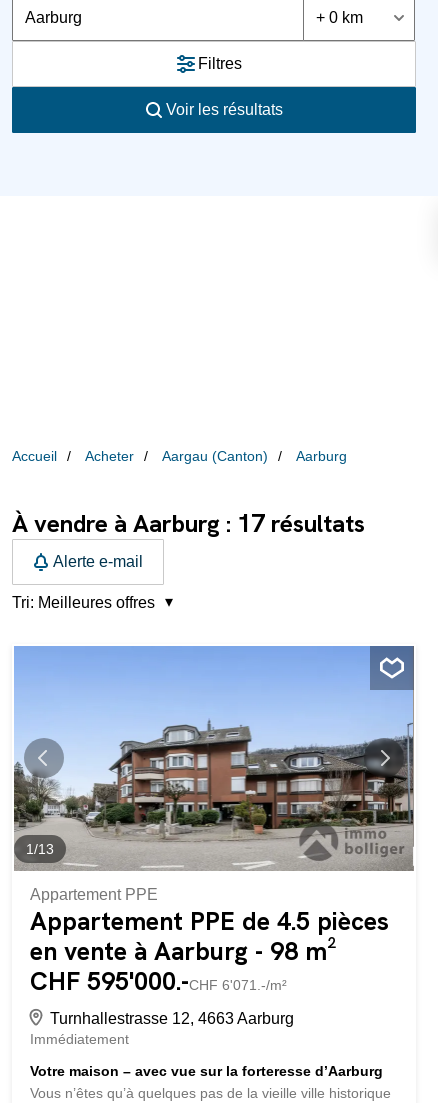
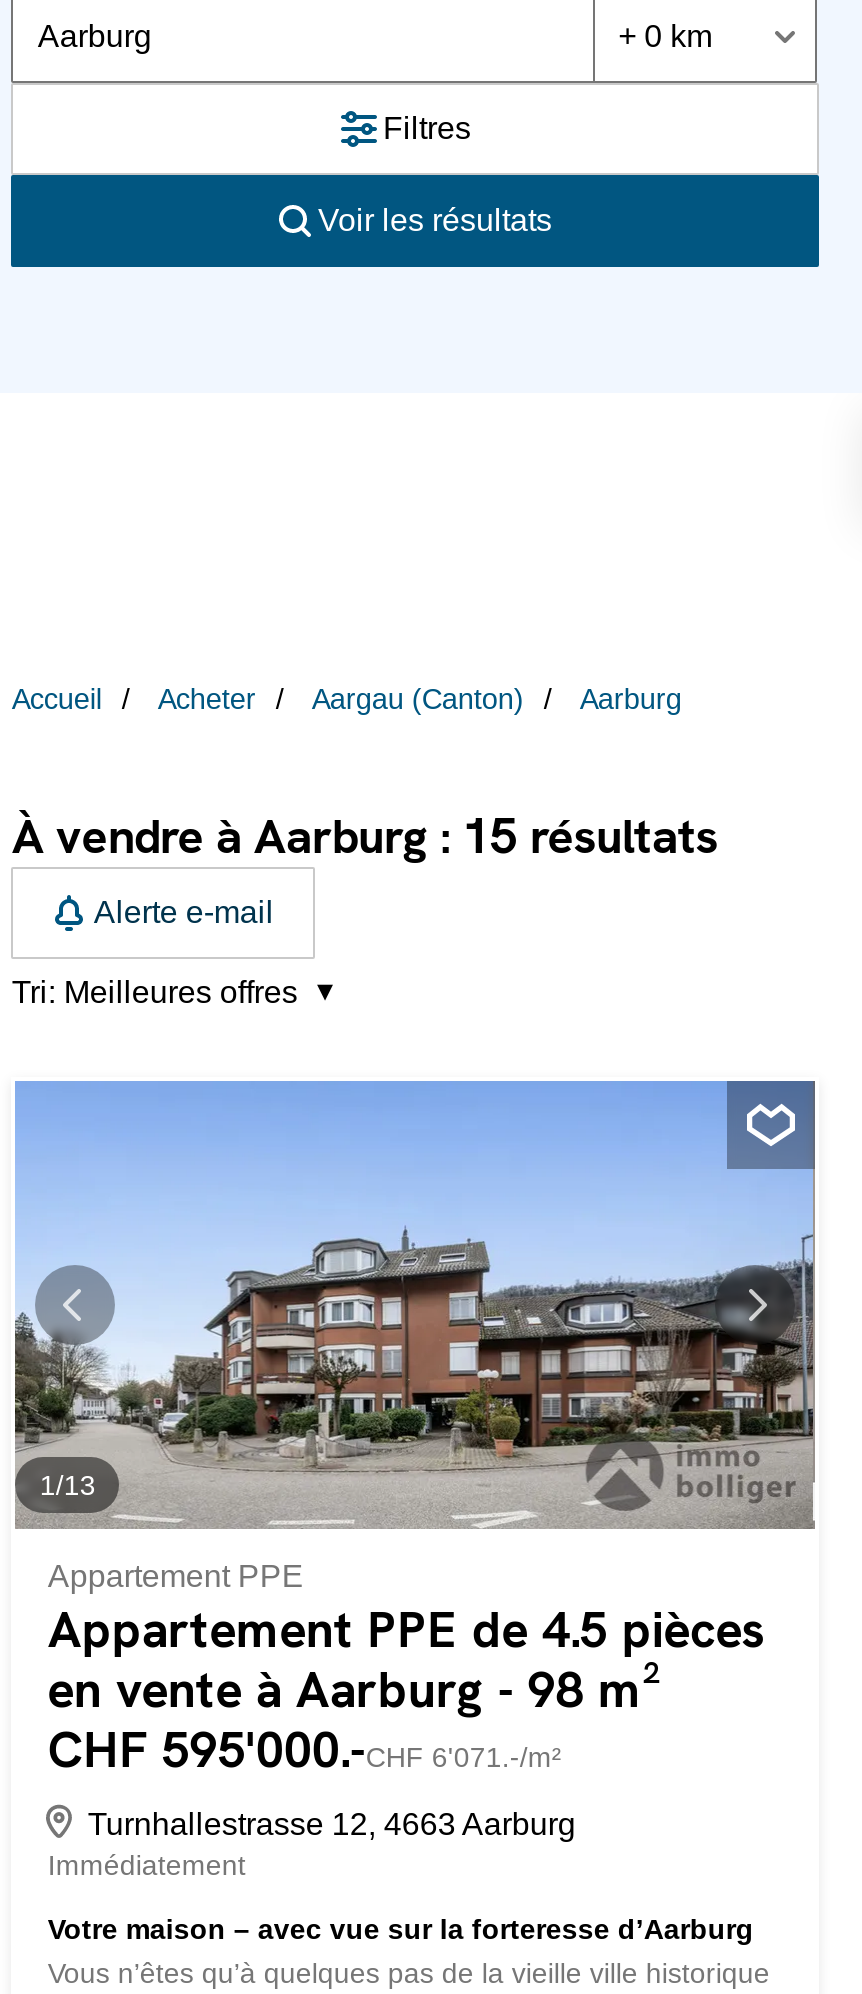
- À vendre à Aarburg : 17 résultats
+ À vendre à Aarburg : 15 résultats
